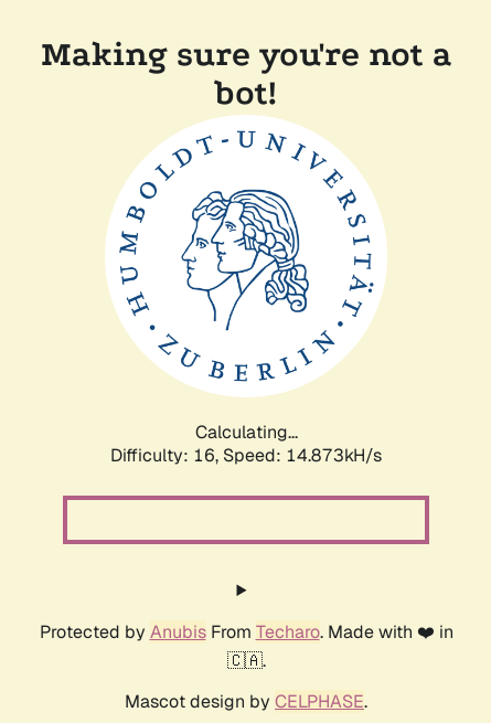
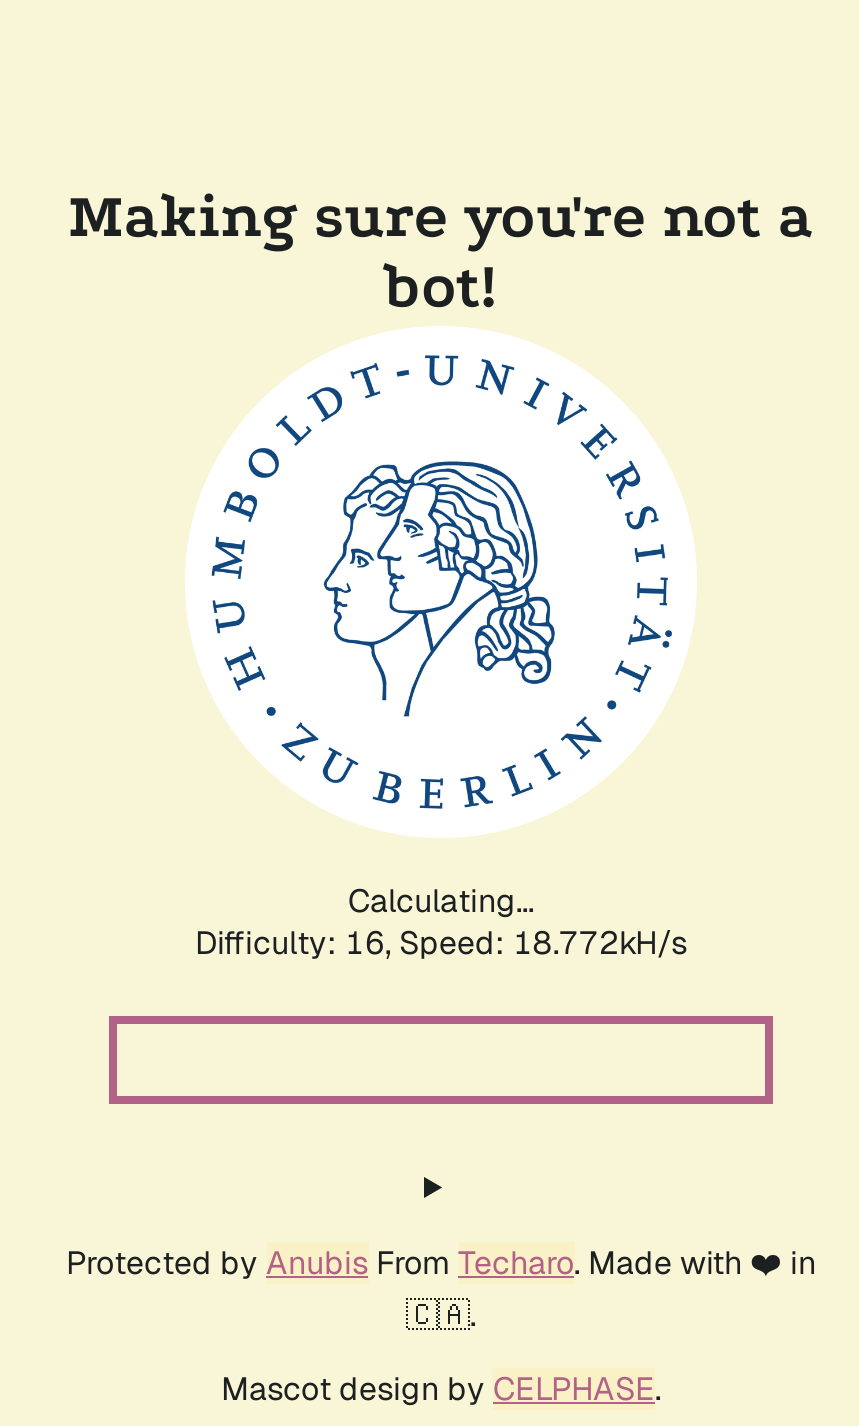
- Difficulty: 16, Speed: 14.873kH/s
+ Difficulty: 16, Speed: 18.772kH/s
